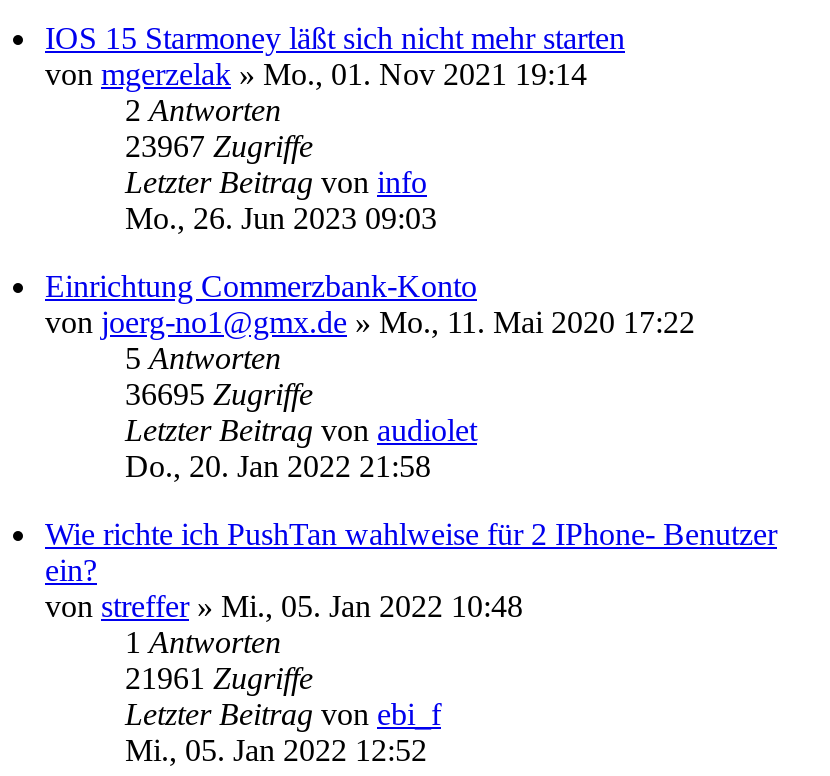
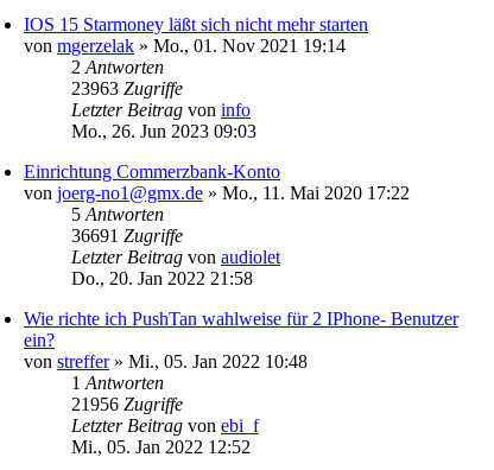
- 23967 Zugriffe
+ 23963 Zugriffe

- 36695 Zugriffe
+ 36691 Zugriffe

- 21961 Zugriffe
+ 21956 Zugriffe
